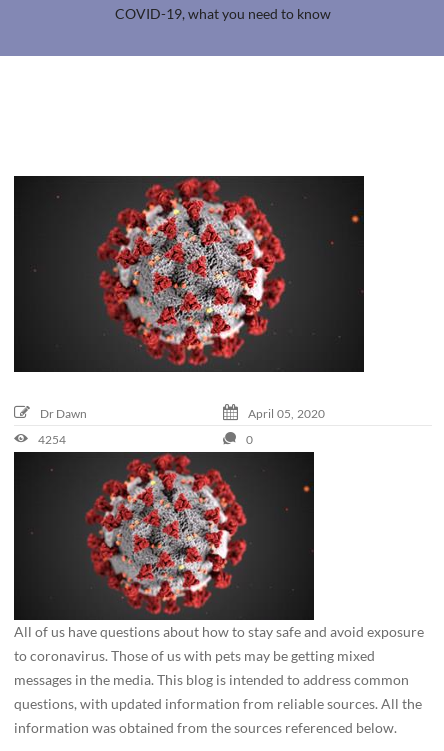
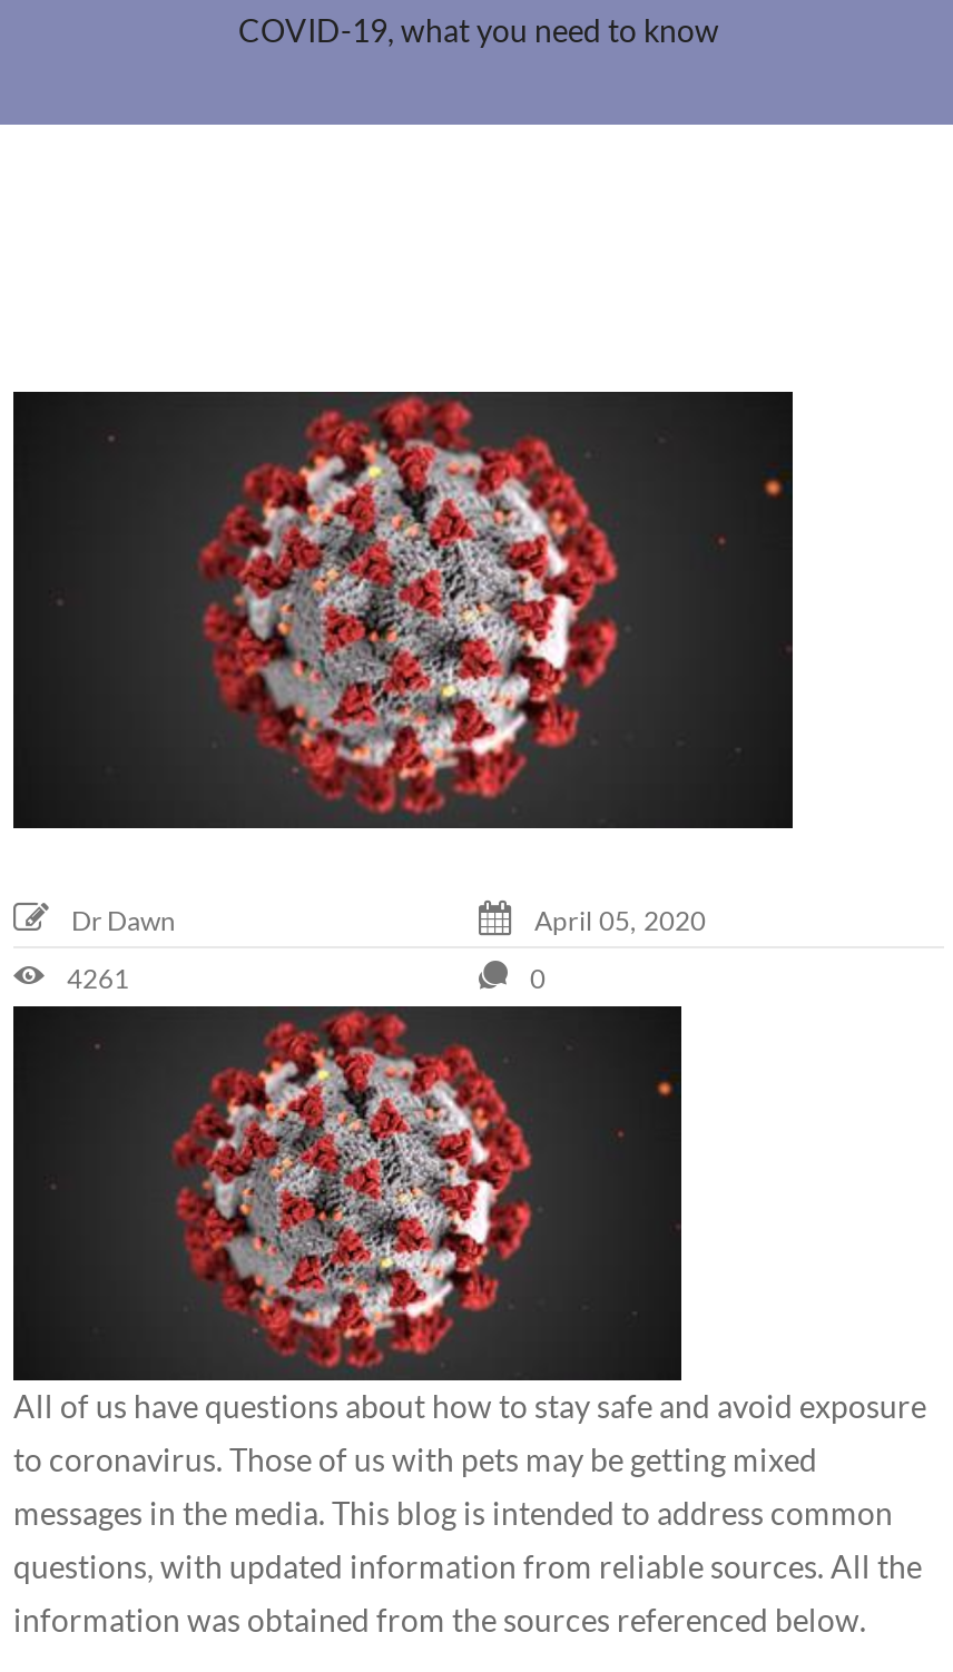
- 4254
+ 4261
